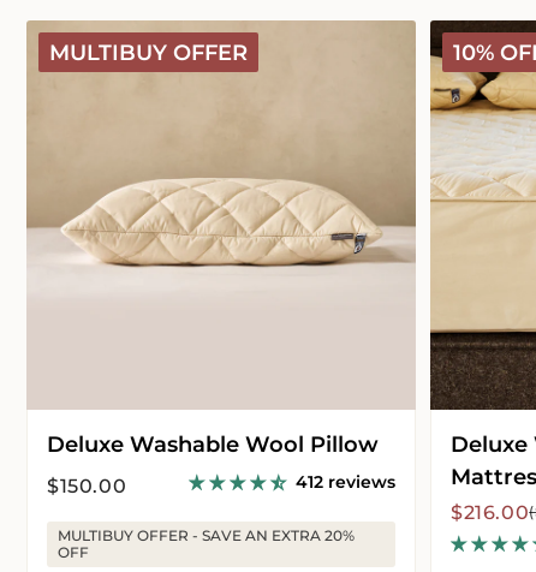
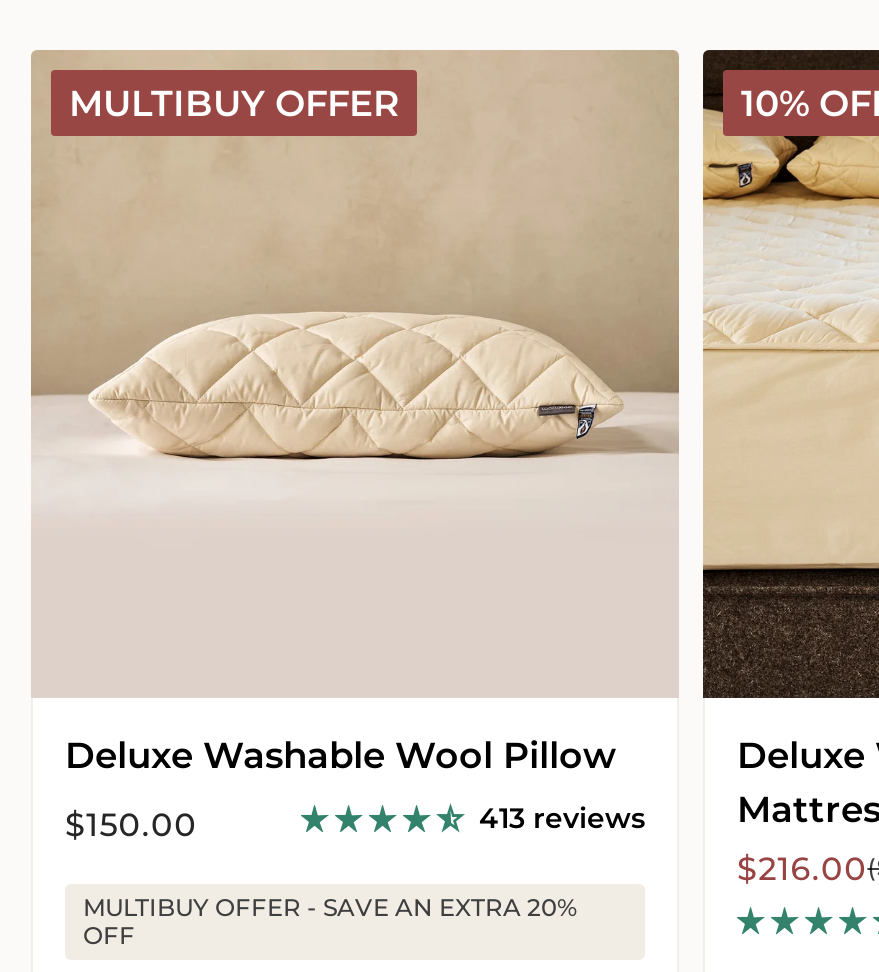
- 412 reviews
+ 413 reviews
